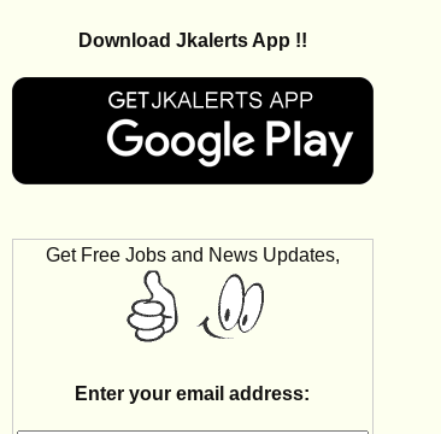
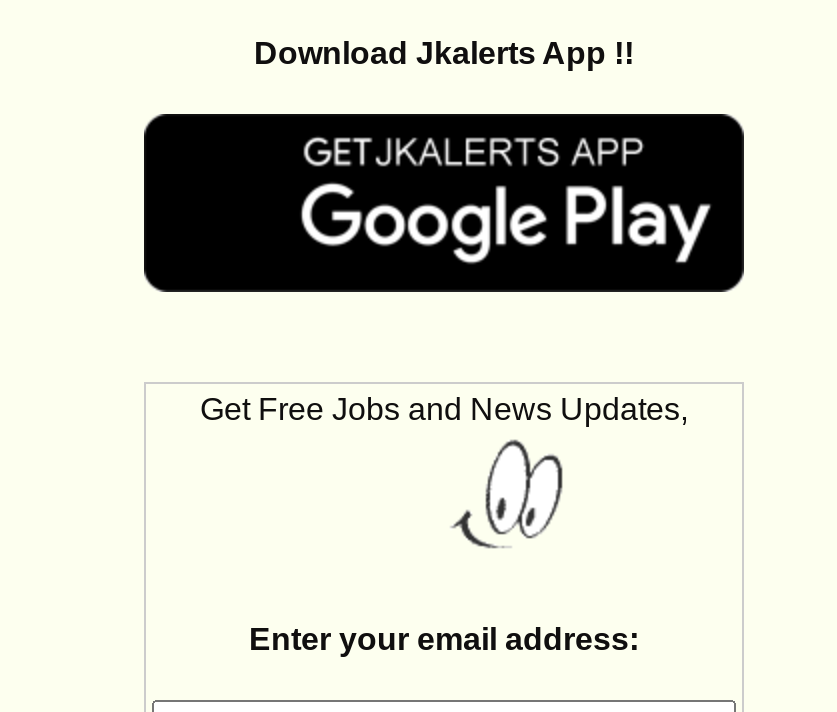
- [image]
